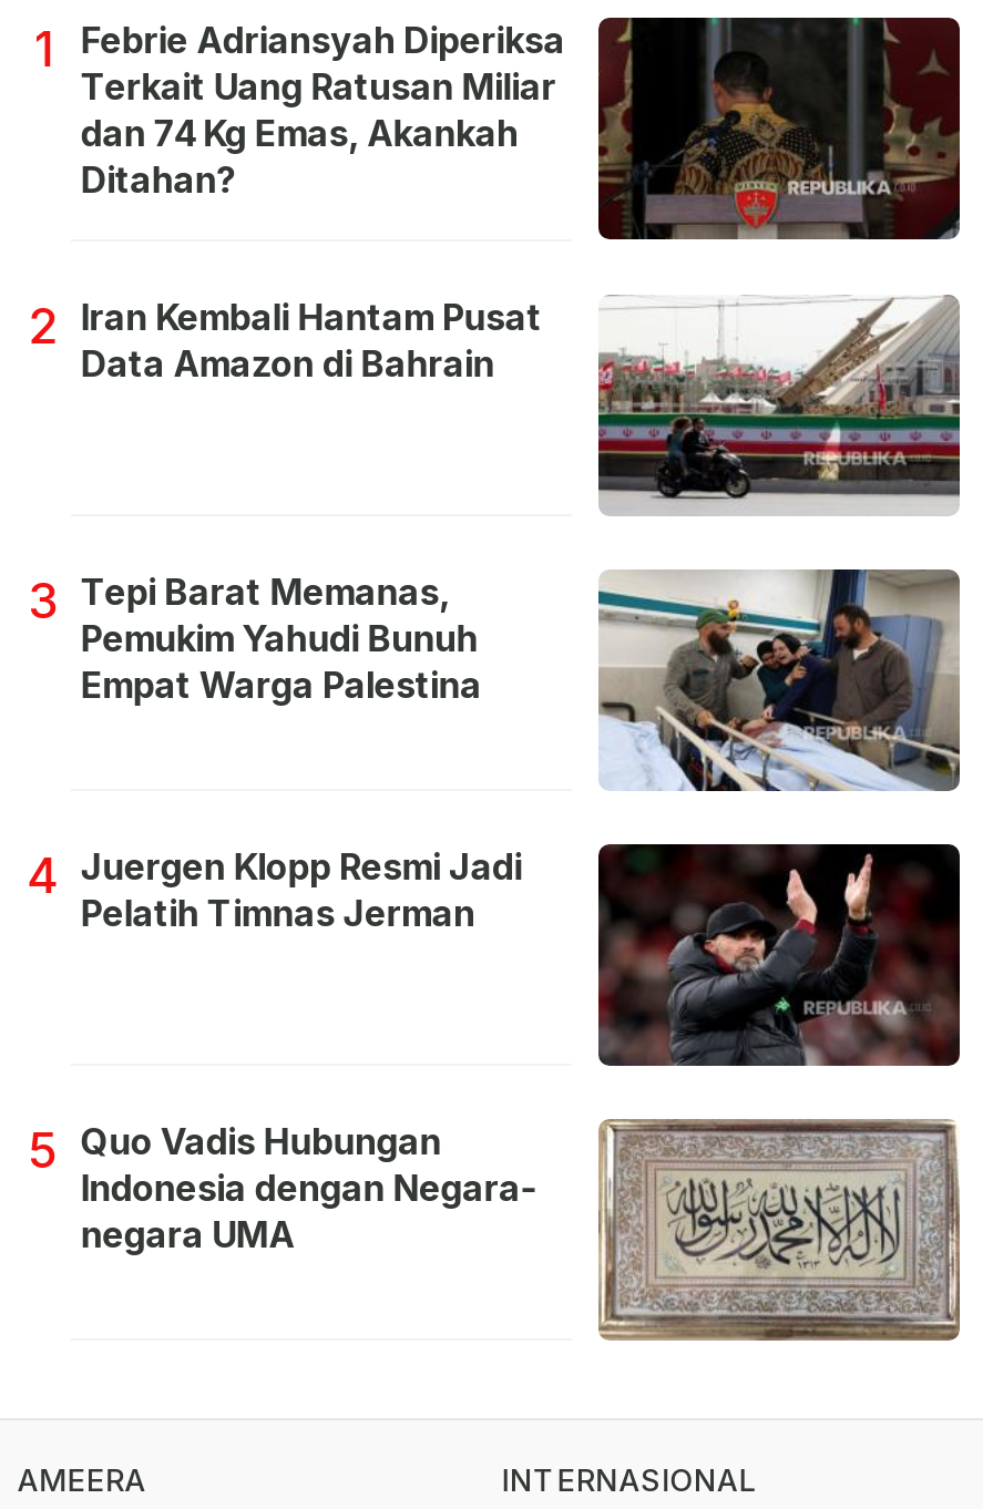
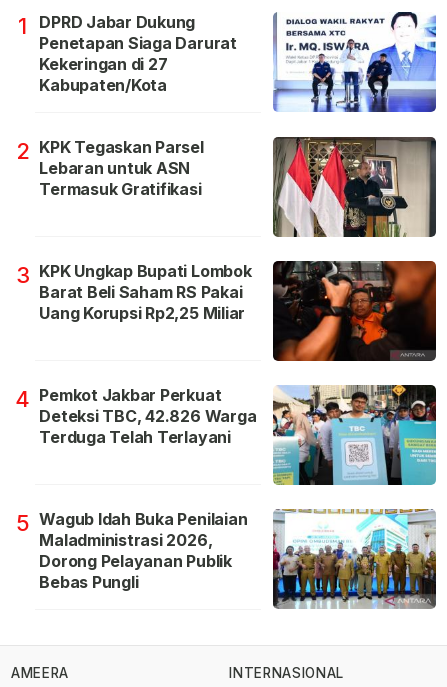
- [image]
- Febrie Adriansyah Diperiksa
- Terkait Uang Ratusan Miliar
- dan 74 Kg Emas, Akankah
- Ditahan?
+ [image]
+ DPRD Jabar Dukung
+ Penetapan Siaga Darurat
+ Kekeringan di 27
+ Kabupaten/Kota

- 2 Iran Kembali Hantam Pusat
- Data Amazon di Bahrain
+ 2 KPK Tegaskan Parsel
+ Lebaran untuk ASN
+ Termasuk Gratifikasi

- [image]
+ [image]

- 3 Tepi Barat Memanas,
- Pemukim Yahudi Bunuh
- Empat Warga Palestina
+ 3 KPK Ungkap Bupati Lombok
+ Barat Beli Saham RS Pakai
+ Uang Korupsi Rp2,25 Miliar

- [image]
+ [image]

- [image]
- 4 Juergen Klopp Resmi Jadi
- Pelatih Timnas Jerman
+ [image]
+ 4 Pemkot Jakbar Perkuat
+ Deteksi TBC, 42.826 Warga
+ Terduga Telah Terlayani

- [image]
- 5 Quo Vadis Hubungan
- Indonesia dengan Negara-
- negara UMA
+ [image]
+ 5 Wagub Idah Buka Penilaian
+ Maladministrasi 2026,
+ Dorong Pelayanan Publik
+ Bebas Pungli
